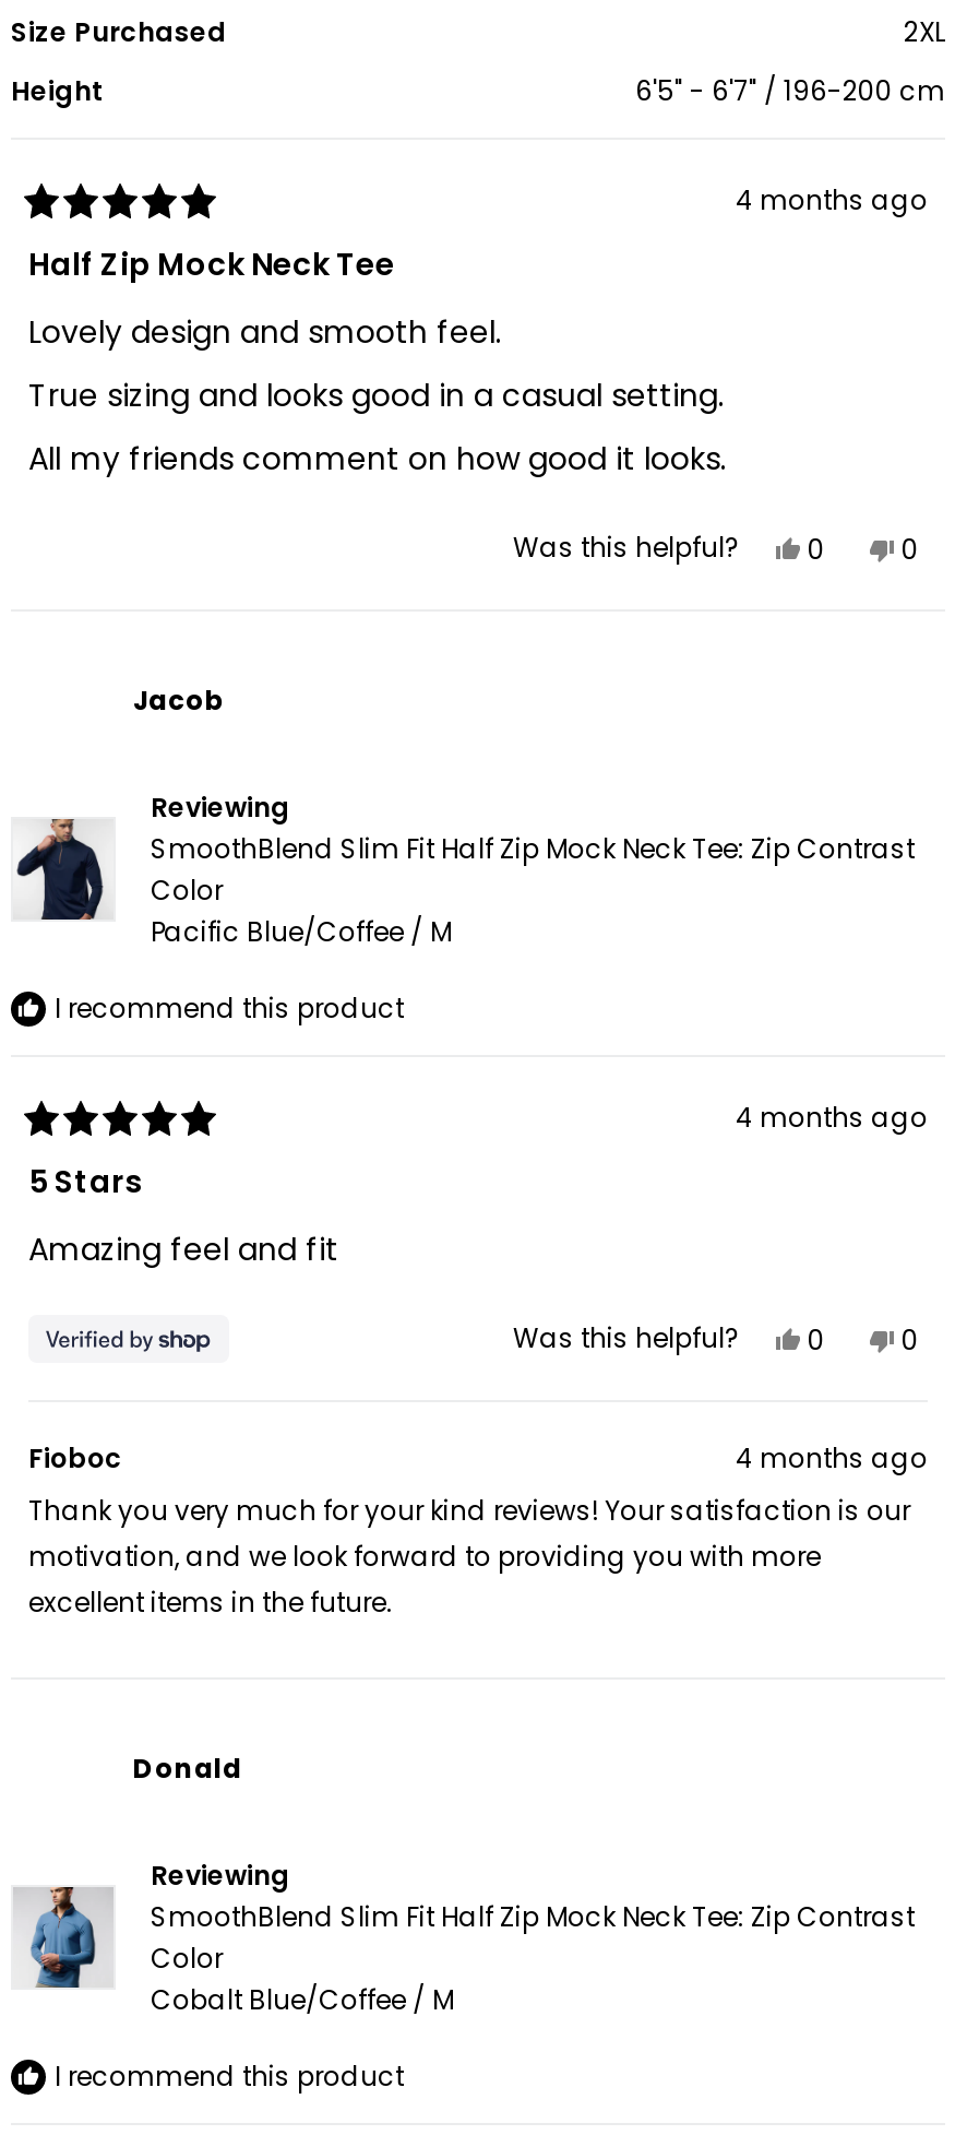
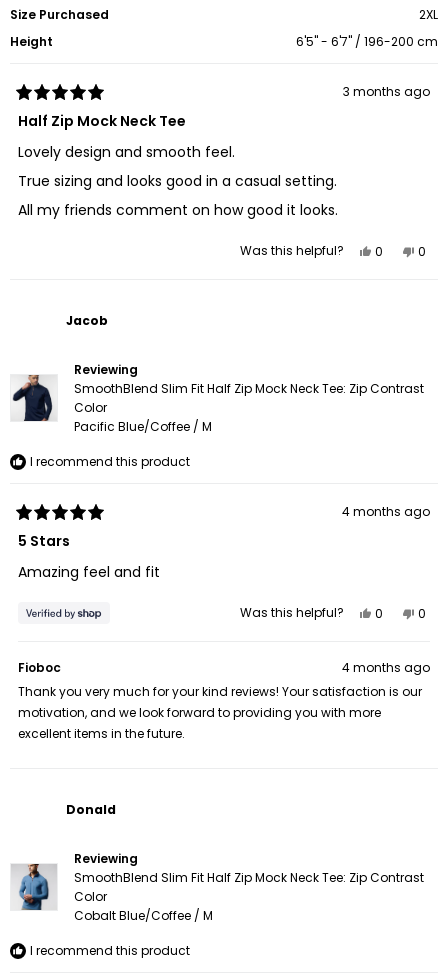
- 4 months ago
+ 3 months ago
